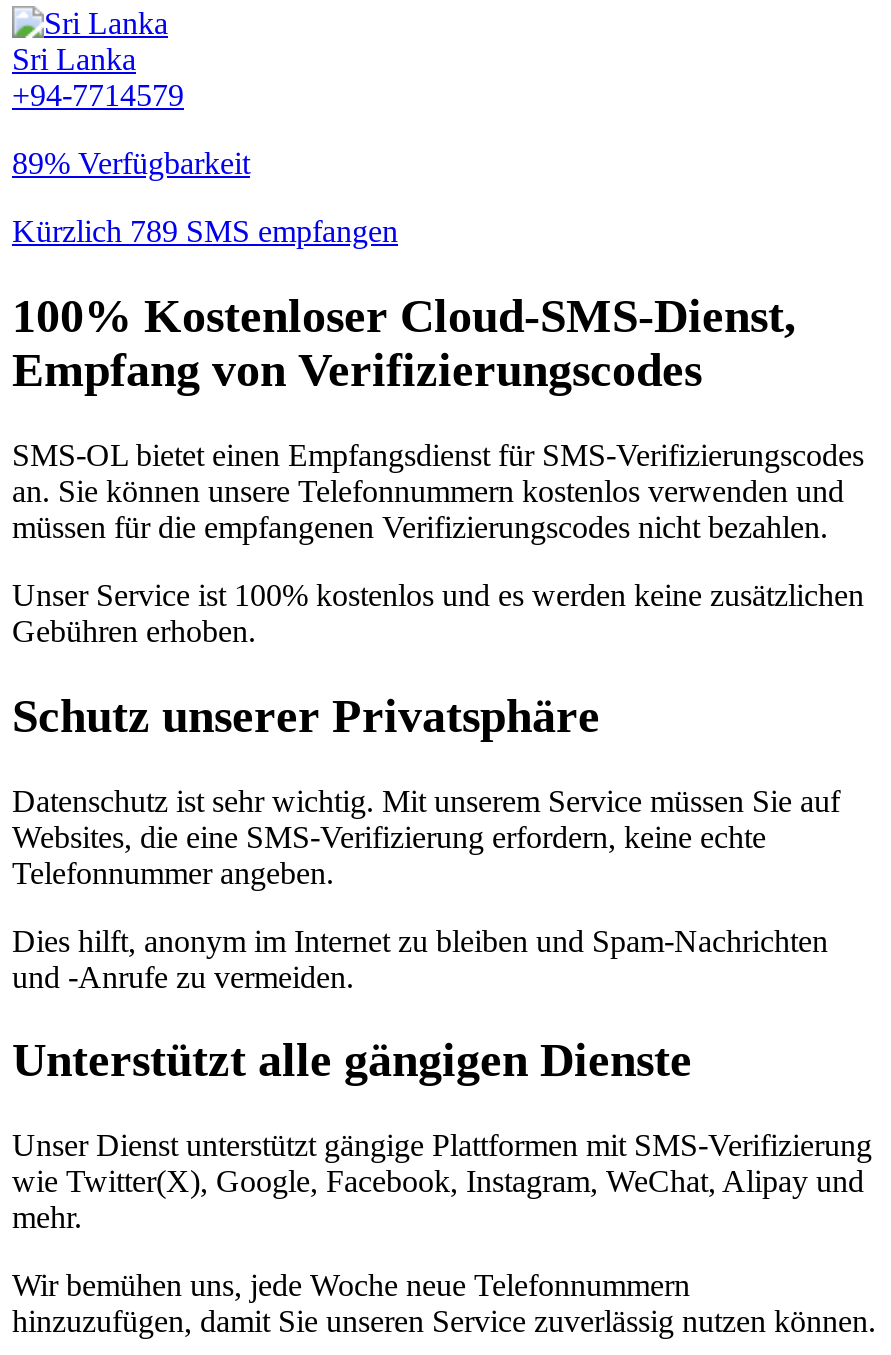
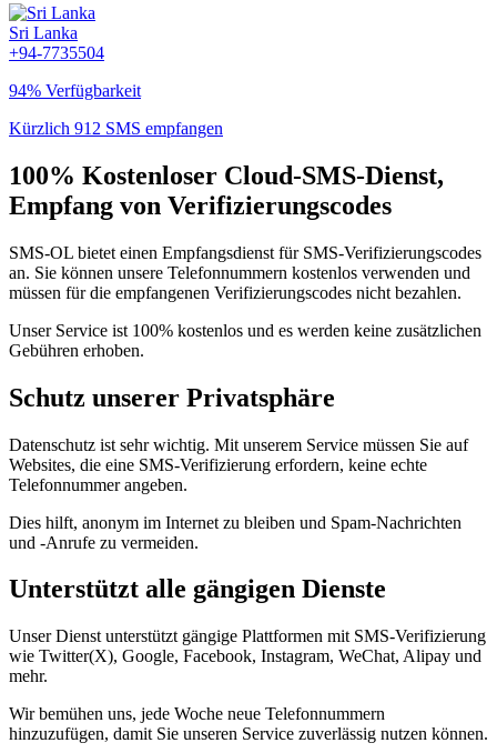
- +94-7714579
+ +94-7735504

- 89% Verfügbarkeit
+ 94% Verfügbarkeit

- Kürzlich 789 SMS empfangen
+ Kürzlich 912 SMS empfangen
